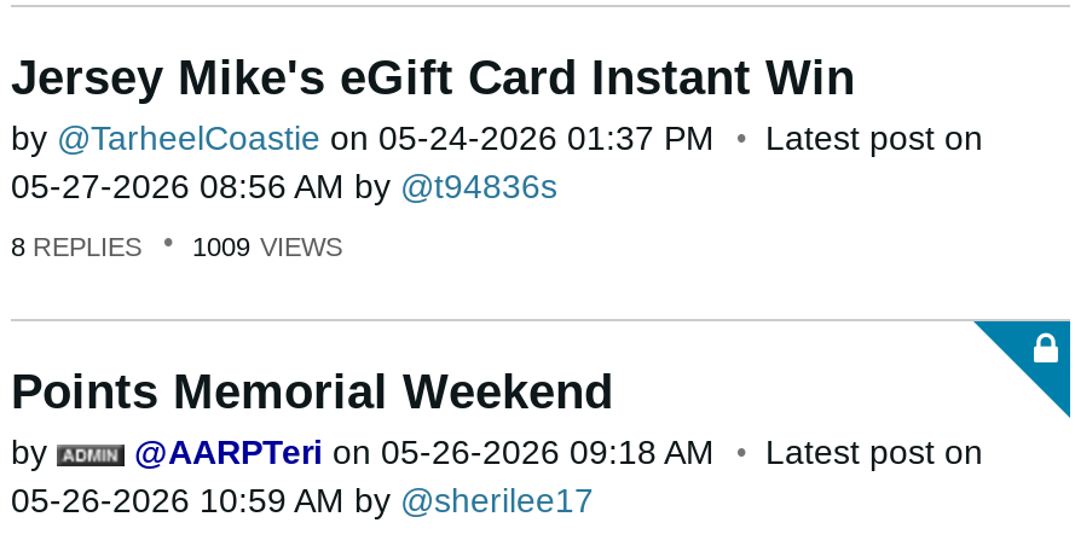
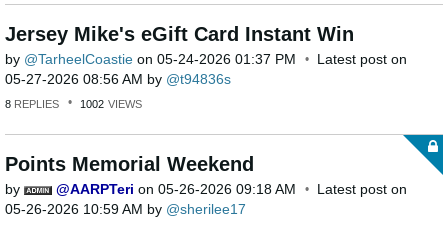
- 8 REPLIES 1009 VIEWS
+ 8 REPLIES 1002 VIEWS
